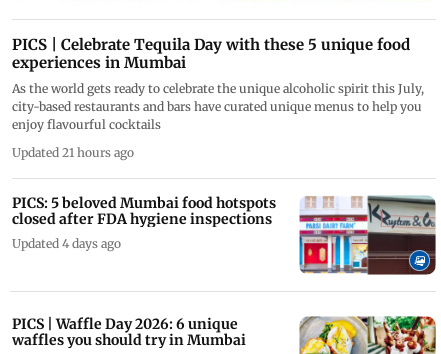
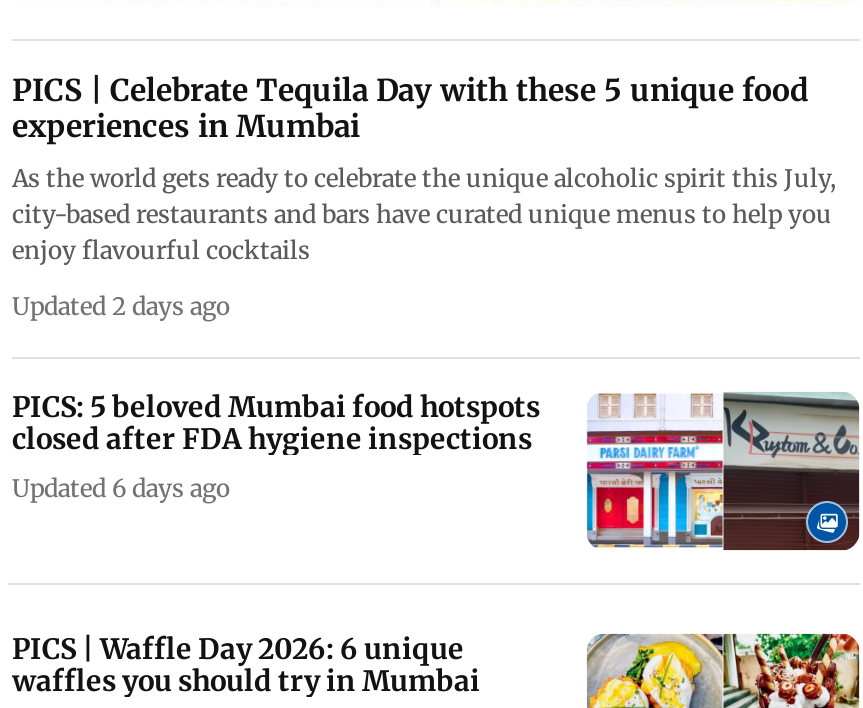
- Updated 21 hours ago
+ Updated 2 days ago

- Updated 4 days ago
+ Updated 6 days ago
